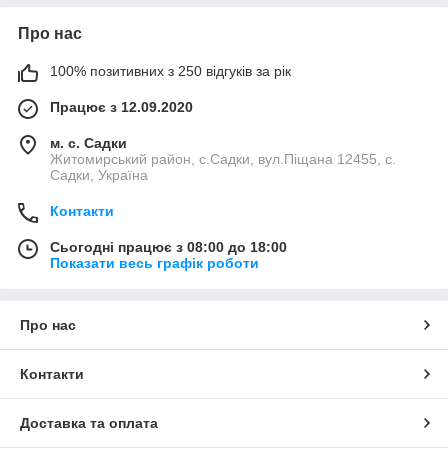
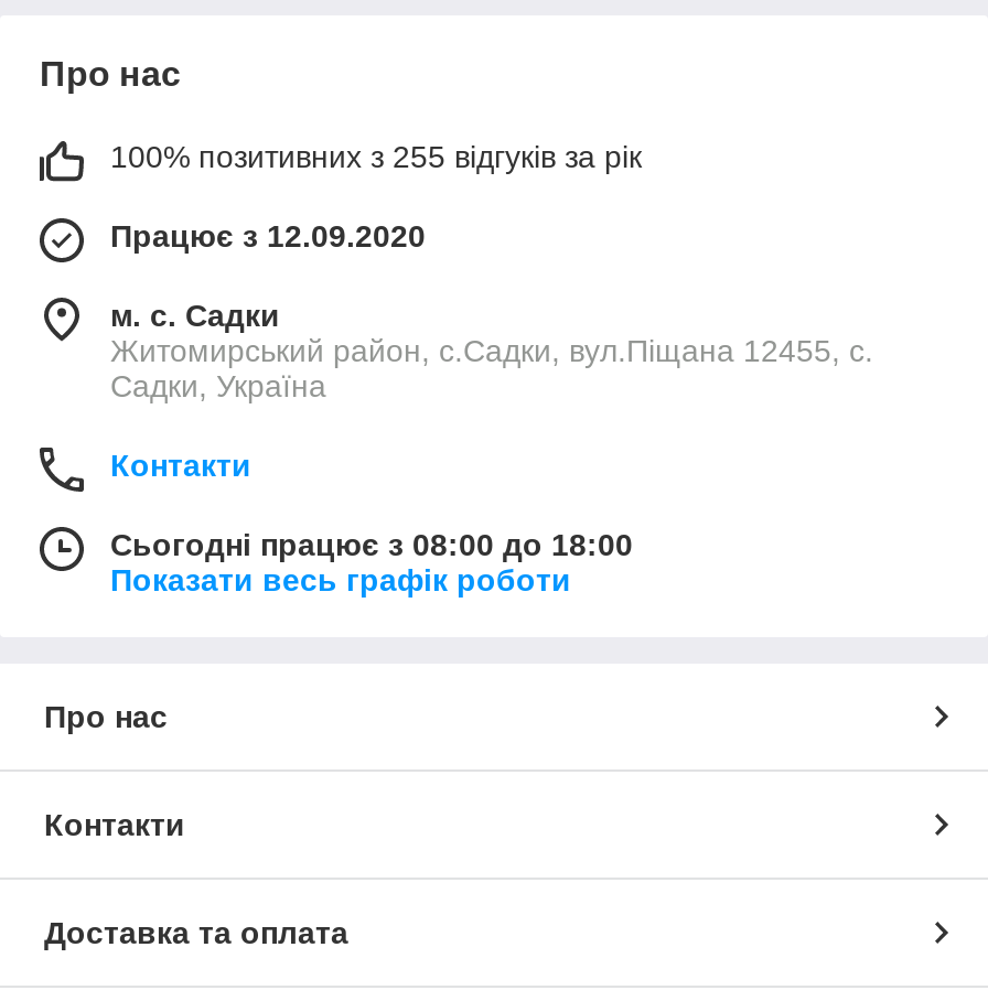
- 100% позитивних з 250 відгуків за рік
+ 100% позитивних з 255 відгуків за рік
